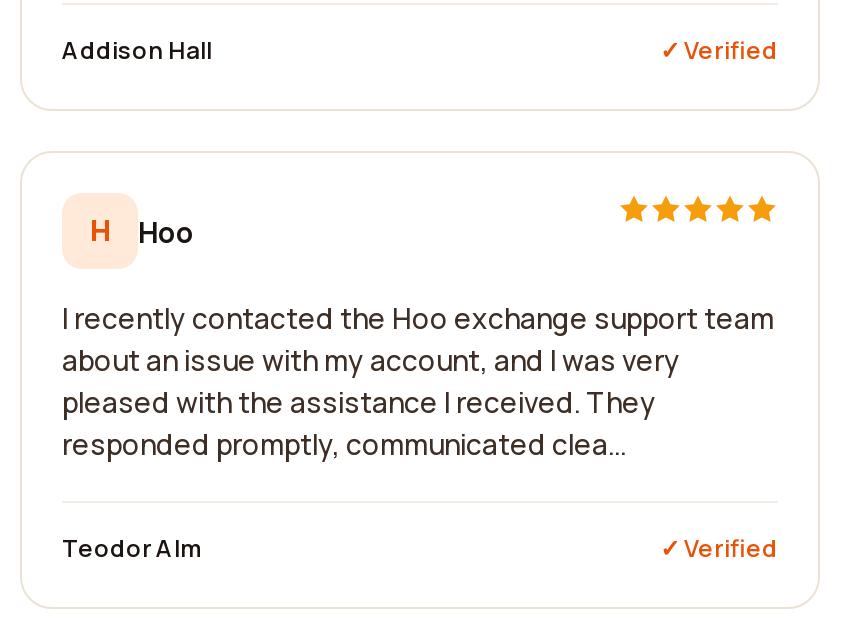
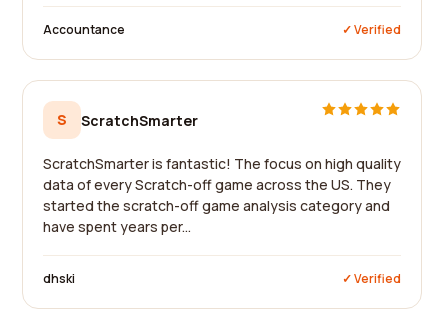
- Addison Hall
+ Accountance

- H
- Hoo
+ S
+ ScratchSmarter

- I recently contacted the Hoo exchange support team
- about an issue with my account, and I was very
- pleased with the assistance I received. They
- responded promptly, communicated clea...
+ ScratchSmarter is fantastic! The focus on high quality
+ data of every Scratch-off game across the US. They
+ started the scratch-off game analysis category and
+ have spent years per...

- Teodor Alm
+ dhski
